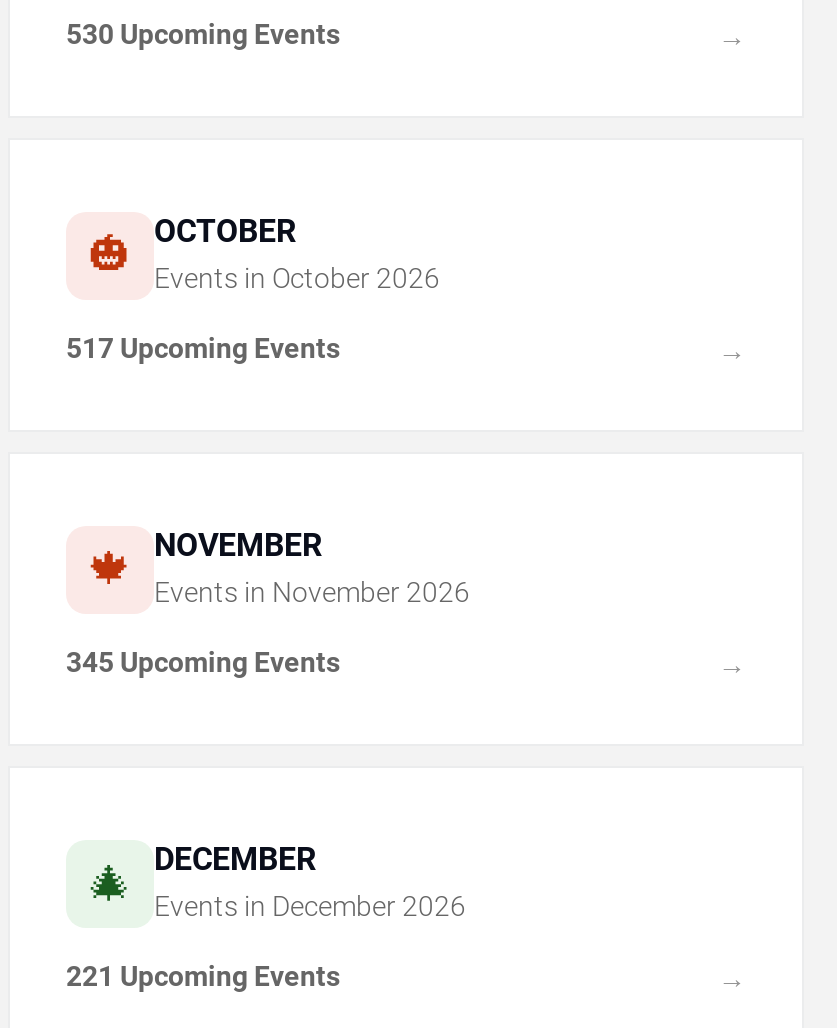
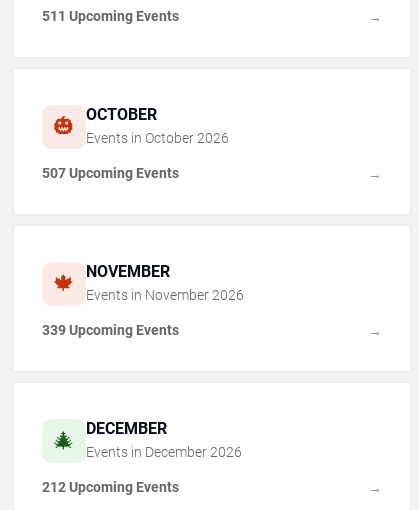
- 530 Upcoming Events
+ 511 Upcoming Events

- 517 Upcoming Events
+ 507 Upcoming Events

- 345 Upcoming Events
+ 339 Upcoming Events

- 221 Upcoming Events
+ 212 Upcoming Events
